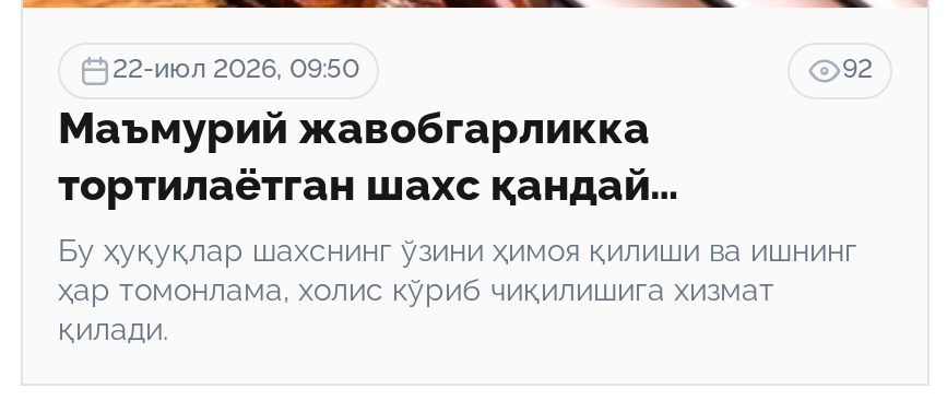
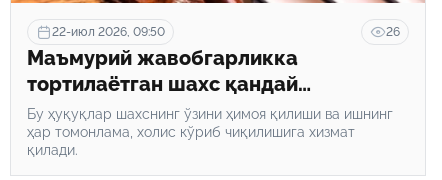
- 92
+ 26
